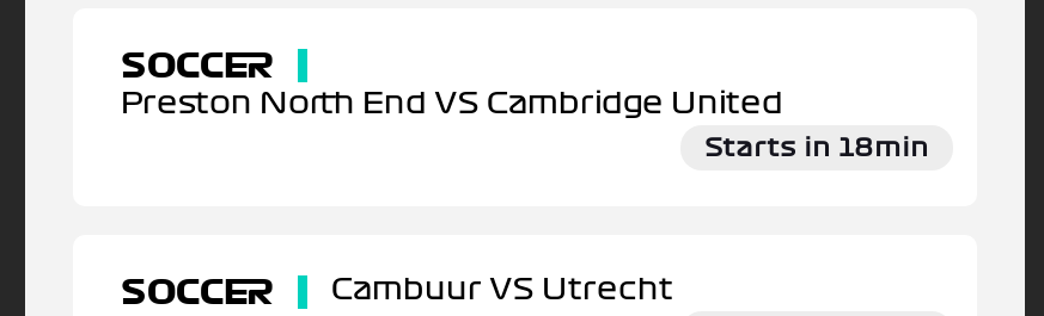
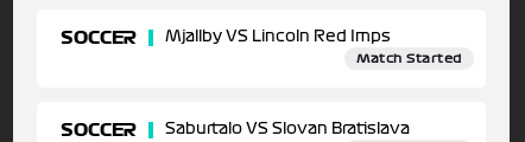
- Preston North End VS Cambridge United
+ Mjallby VS Lincoln Red Imps

- Starts in 18min
+ Match Started

- Cambuur VS Utrecht
+ Saburtalo VS Slovan Bratislava
